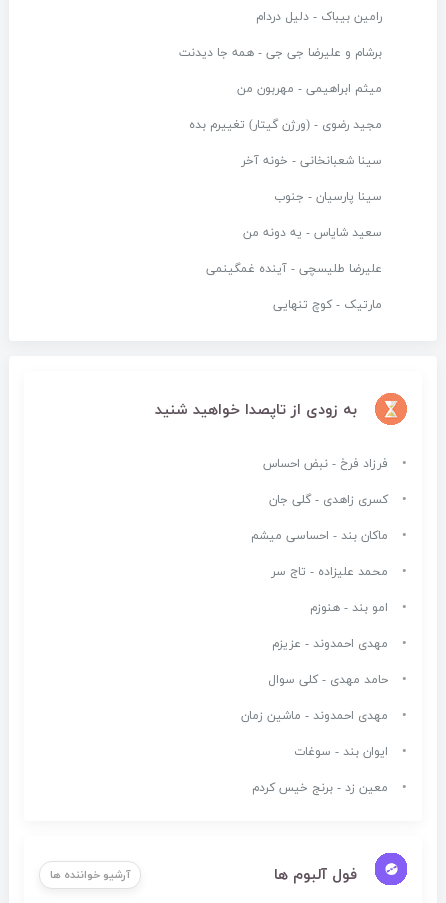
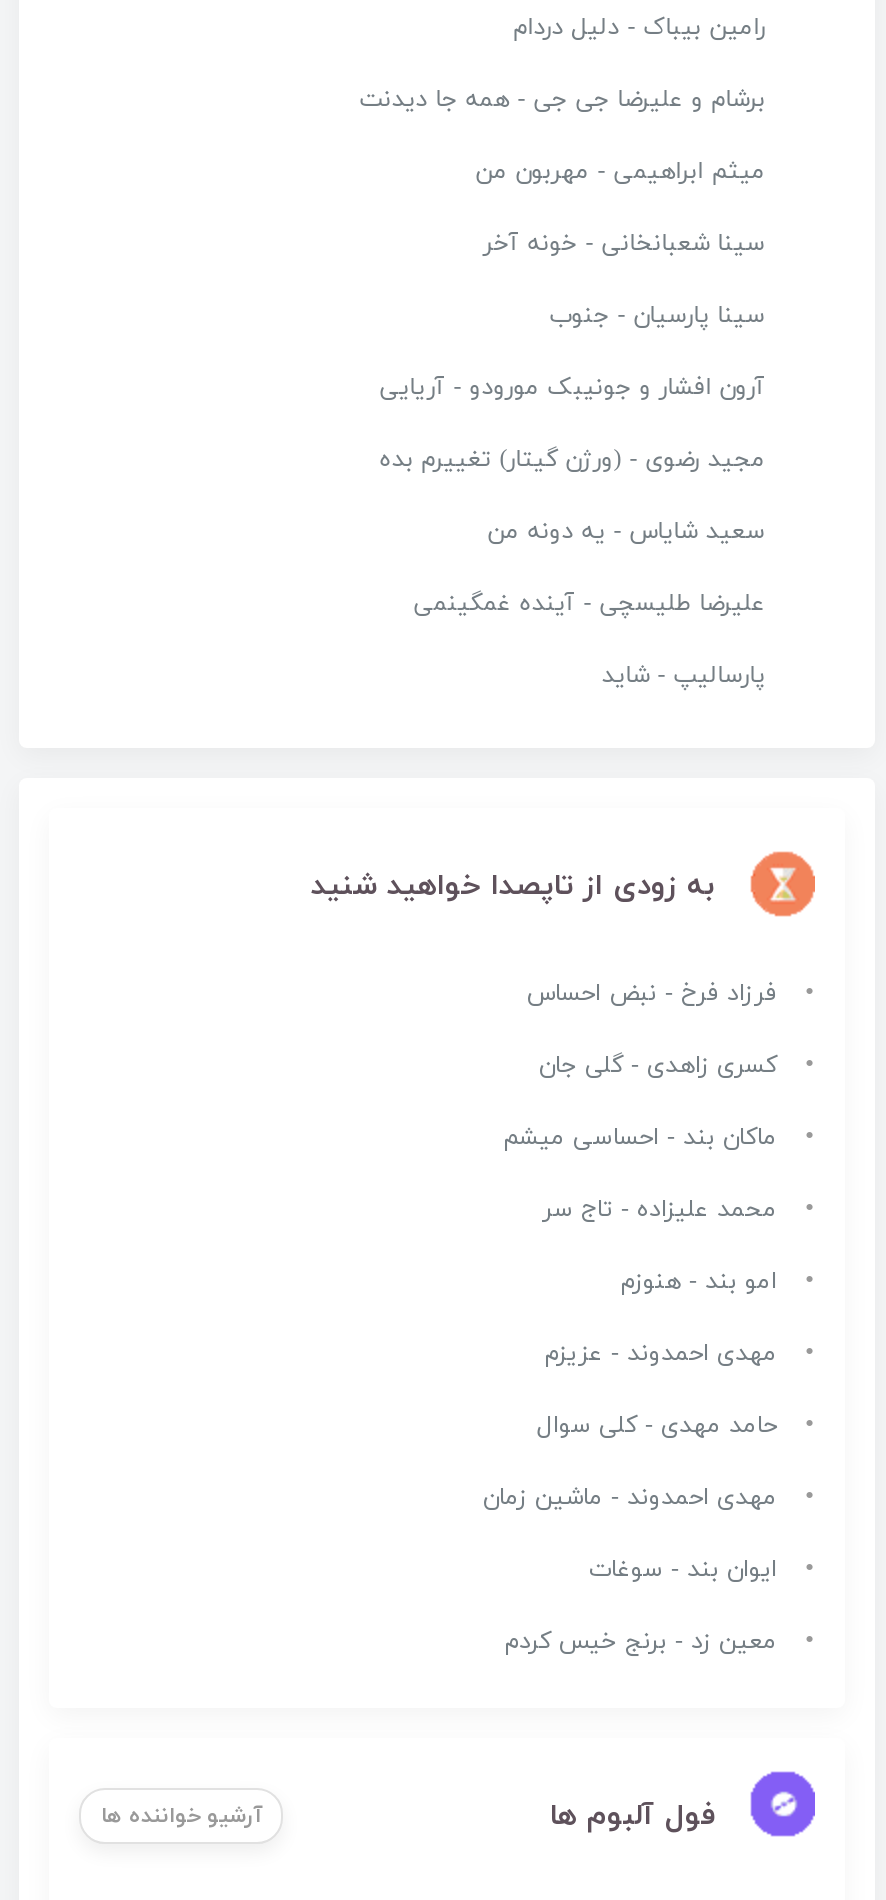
moved down: مجید رضوی - (ورژن گیتار) تغییرم بده

moved up: سینا شعبانخانی - خونه آخر | سینا پارسیان - جنوب

+ آرون افشار و جونیبک مورودو - آریایی

- مارتیک - کوچ تنهایی
+ پارسالیپ - شاید
